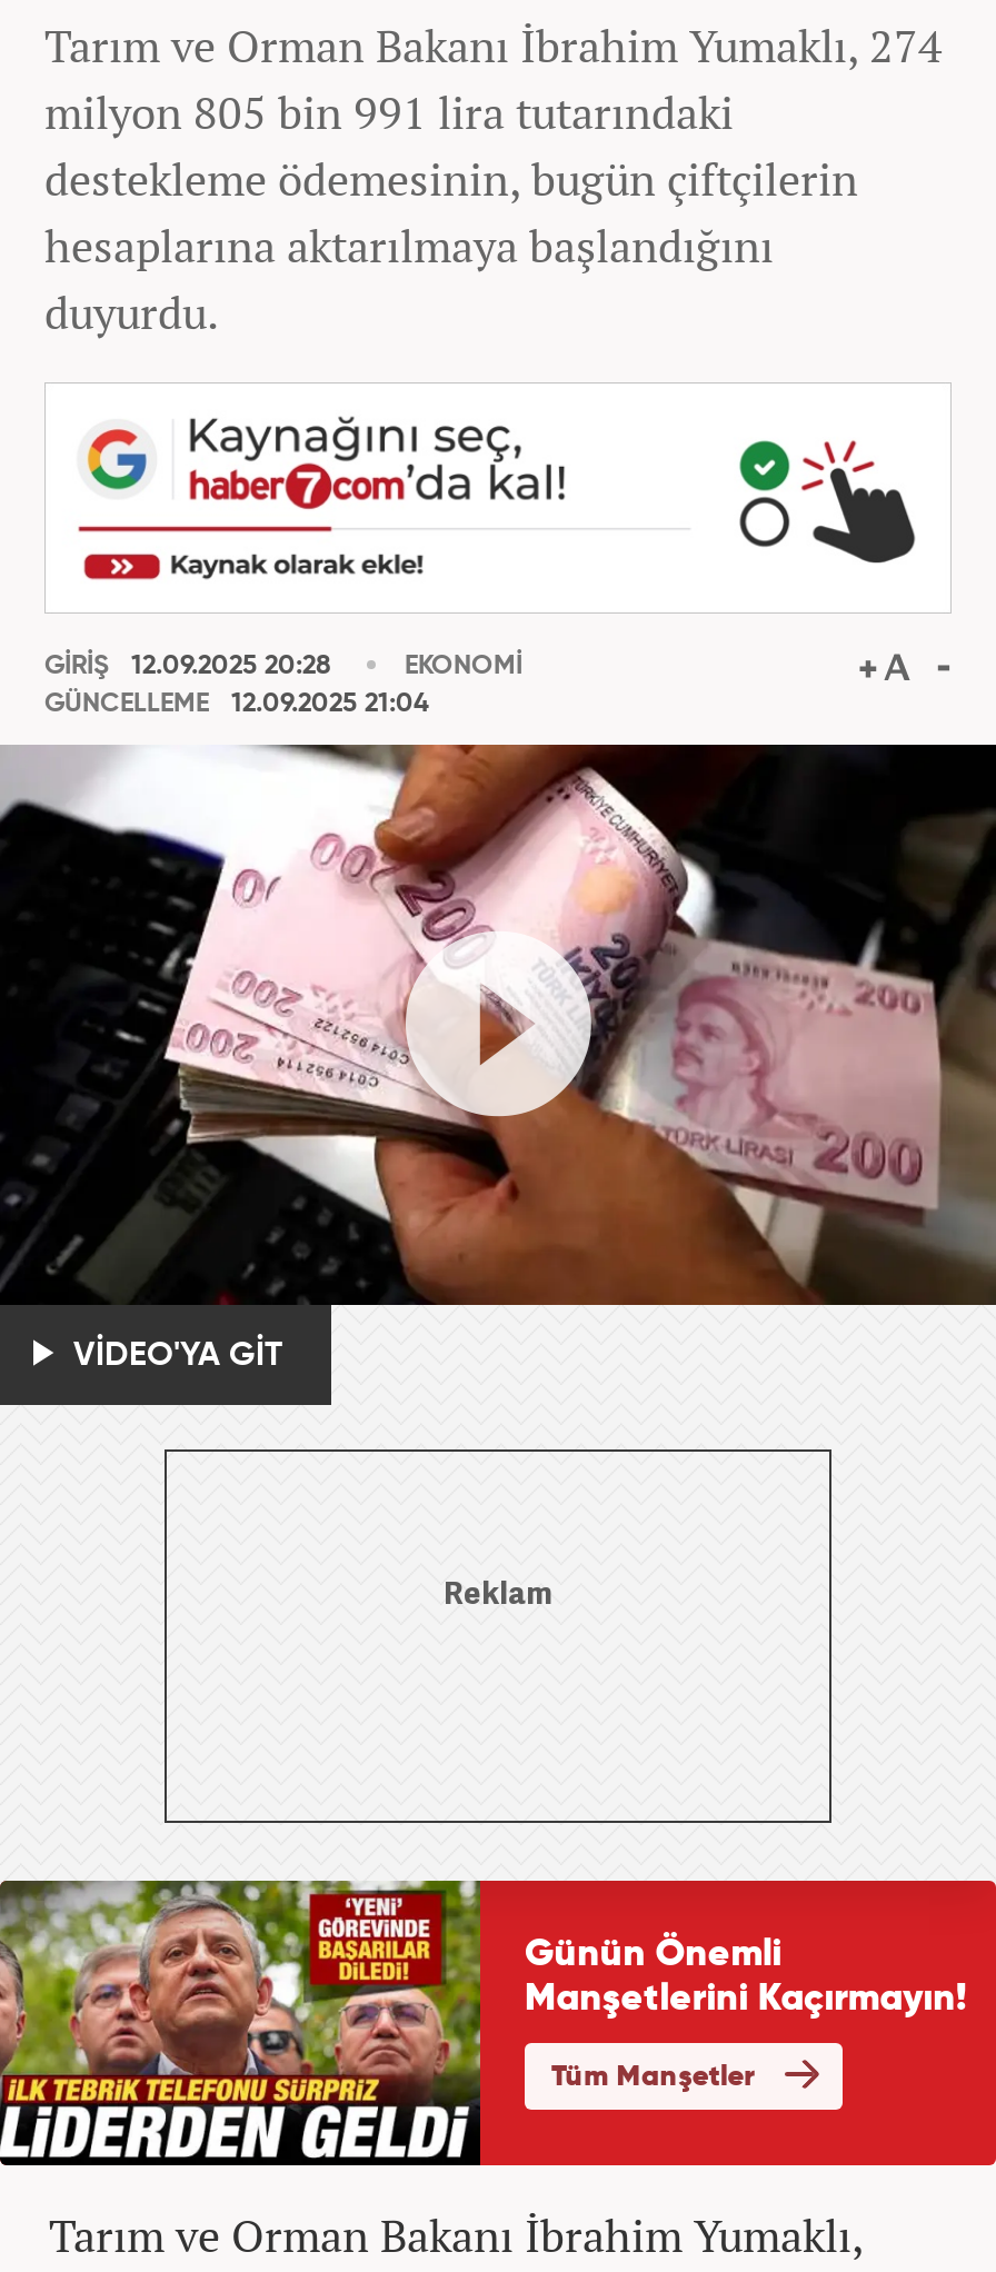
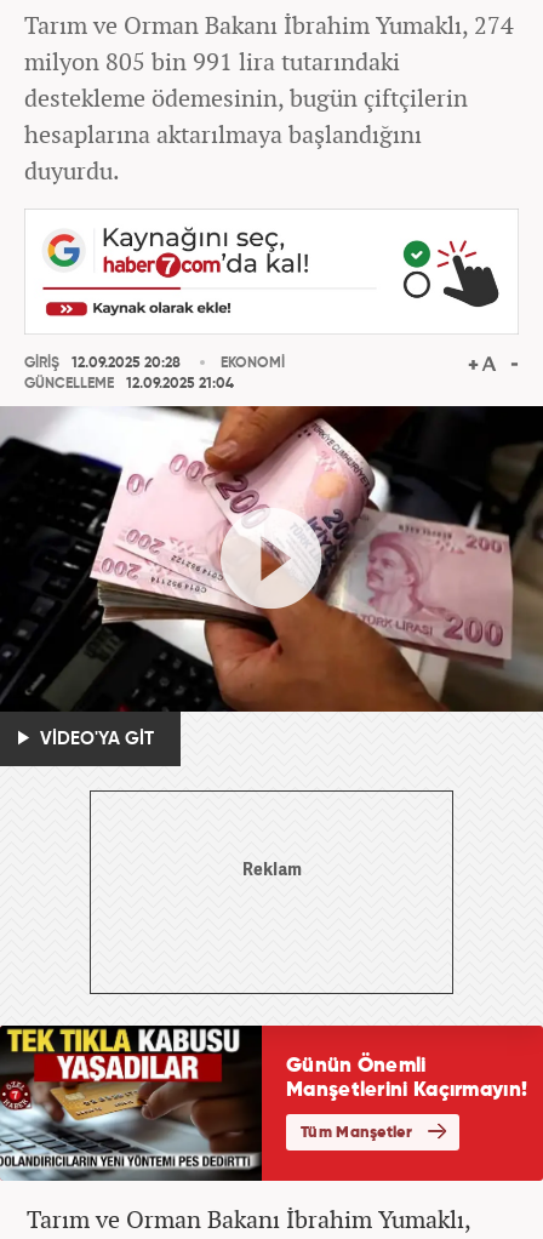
- [image]
+ [image]
